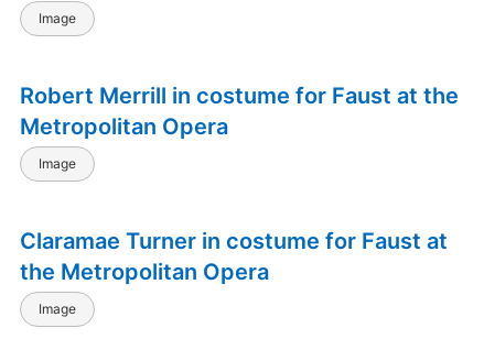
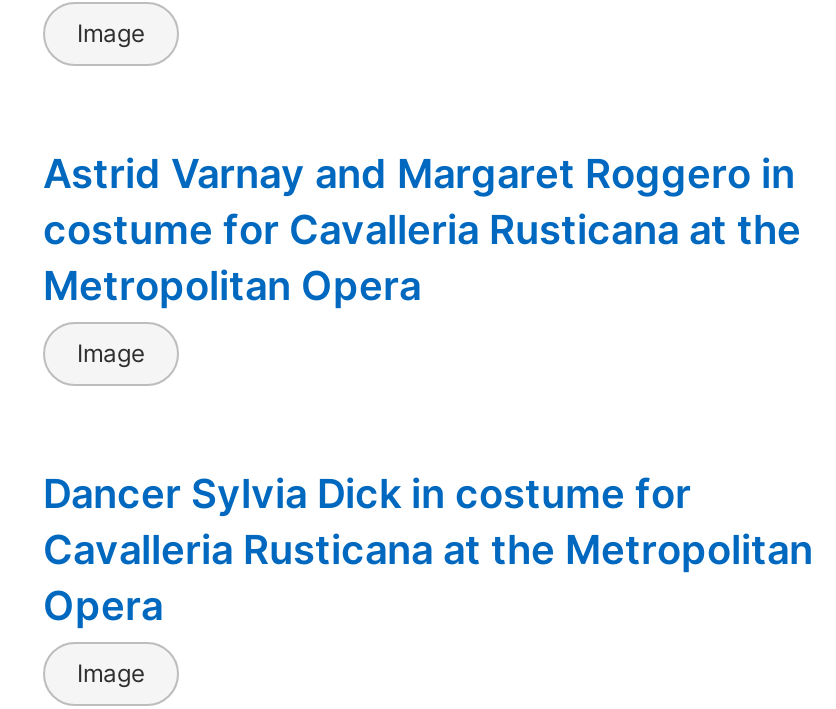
- Robert Merrill in costume for Faust at the
+ Astrid Varnay and Margaret Roggero in
+ costume for Cavalleria Rusticana at the

- Claramae Turner in costume for Faust at
- the Metropolitan Opera
+ Dancer Sylvia Dick in costume for
+ Cavalleria Rusticana at the Metropolitan
+ Opera
